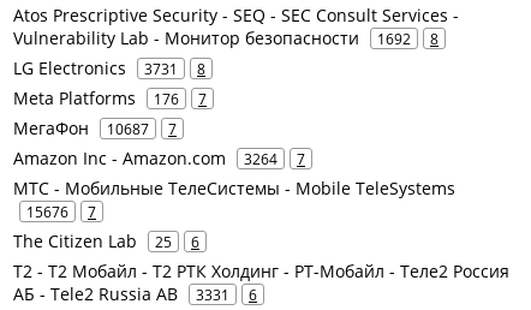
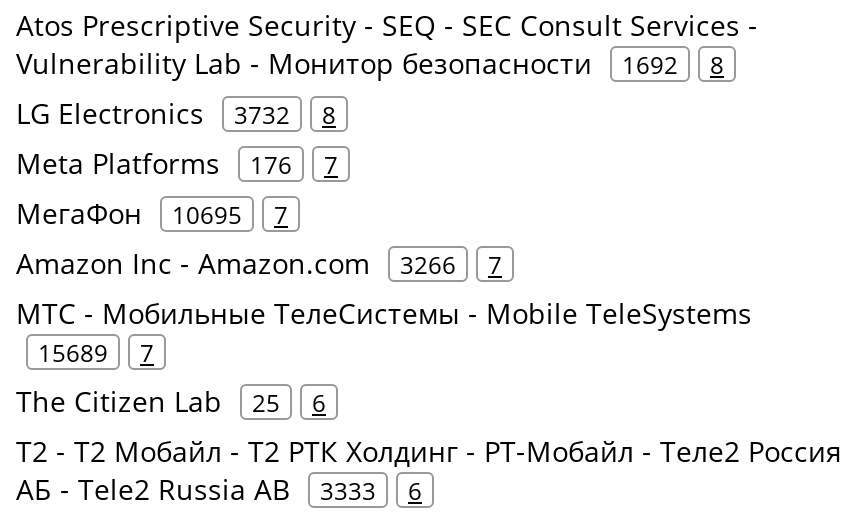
- LG Electronics 3731 8
+ LG Electronics 3732 8

- МегаФон 10687 7
+ МегаФон 10695 7

- Amazon Inc - Amazon.com 3264 7
+ Amazon Inc - Amazon.com 3266 7

- 15676 7
+ 15689 7

- 3331
+ 3333
